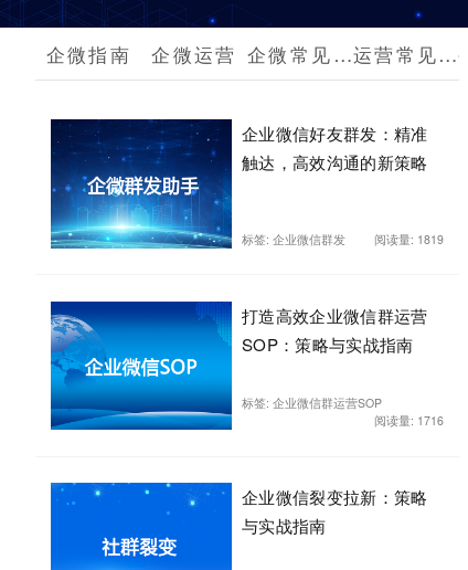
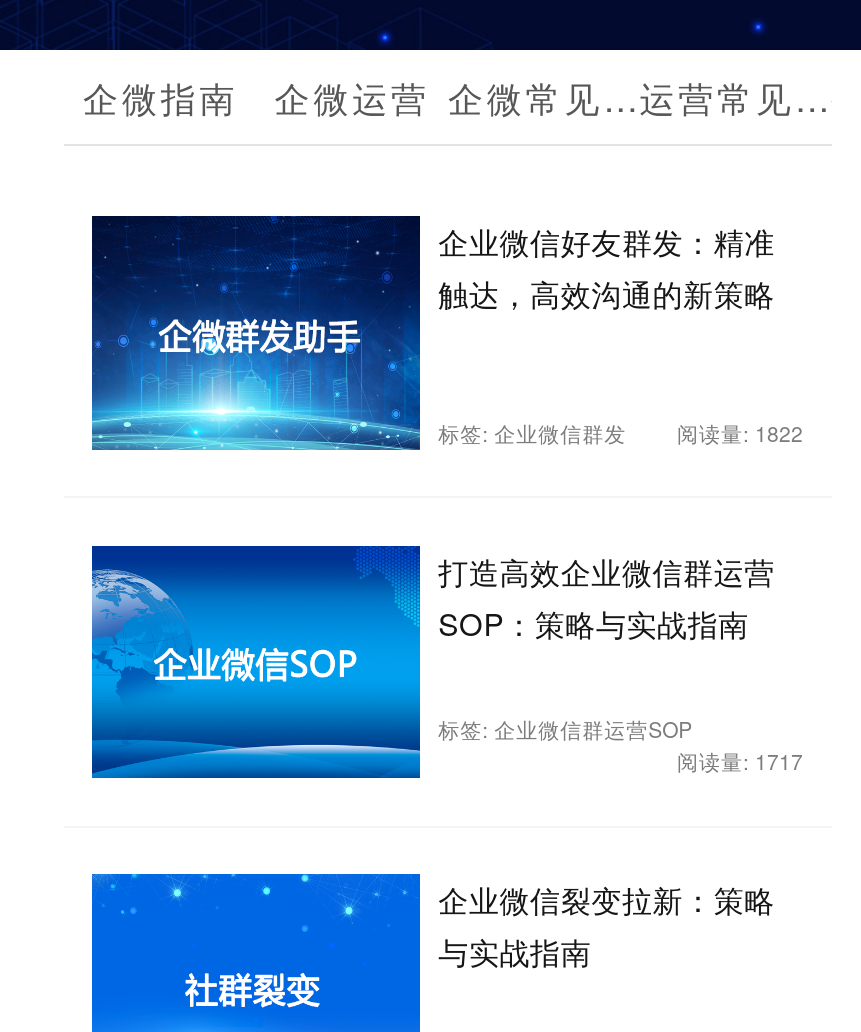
- 标签:企业微信群发 阅读量: 1819
+ 标签:企业微信群发 阅读量: 1822

- 阅读量: 1716
+ 阅读量: 1717
